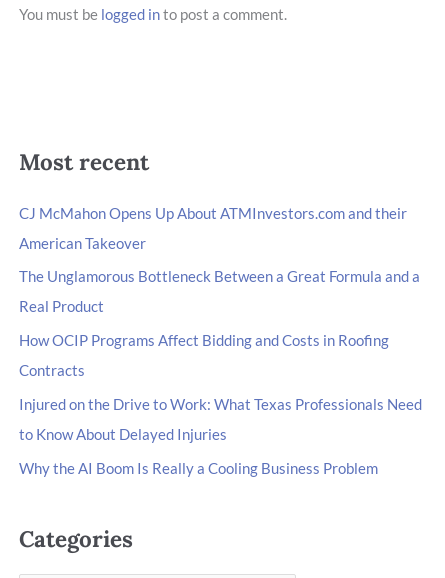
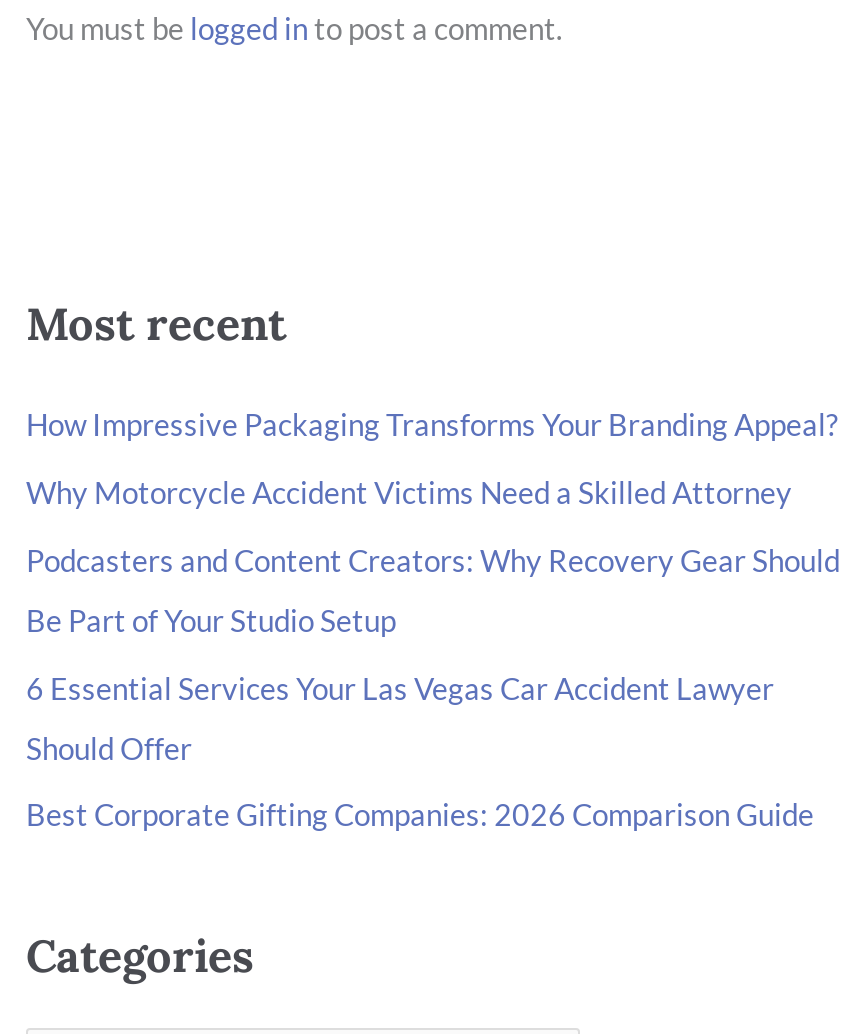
- CJ McMahon Opens Up About ATMInvestors.com and their
- American Takeover
- The Unglamorous Bottleneck Between a Great Formula and a
- Real Product
- How OCIP Programs Affect Bidding and Costs in Roofing
- Contracts
- Injured on the Drive to Work: What Texas Professionals Need
- to Know About Delayed Injuries
- Why the AI Boom Is Really a Cooling Business Problem
+ How Impressive Packaging Transforms Your Branding Appeal?
+ Why Motorcycle Accident Victims Need a Skilled Attorney
+ Podcasters and Content Creators: Why Recovery Gear Should
+ Be Part of Your Studio Setup
+ 6 Essential Services Your Las Vegas Car Accident Lawyer
+ Should Offer
+ Best Corporate Gifting Companies: 2026 Comparison Guide
